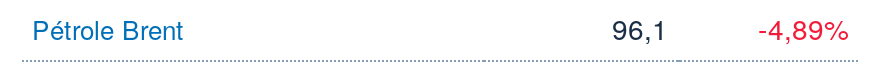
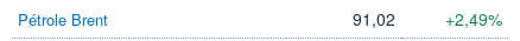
- 96,1
+ 91,02

- -4,89%
+ +2,49%
